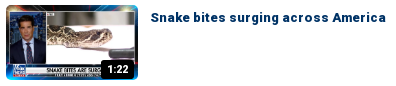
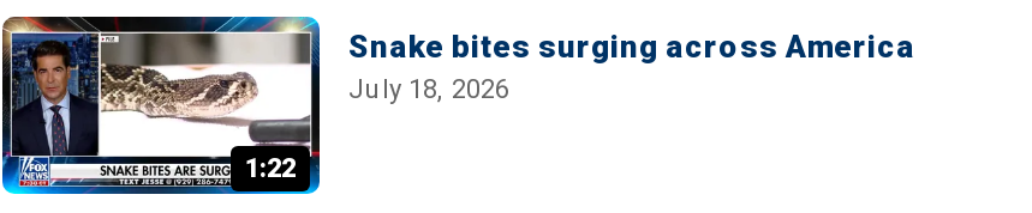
+ July 18, 2026
